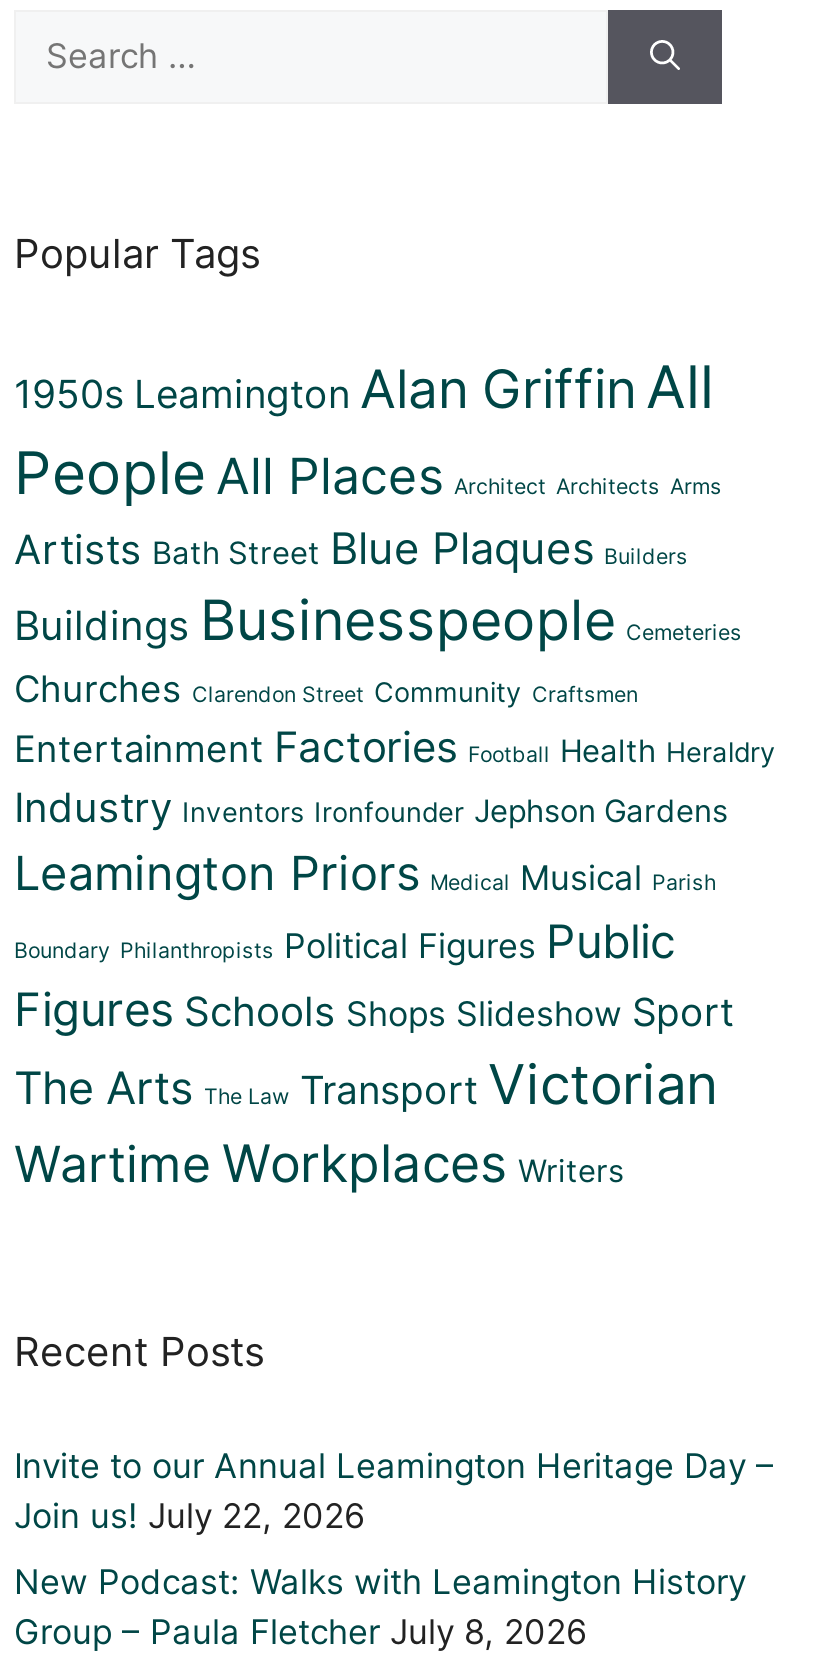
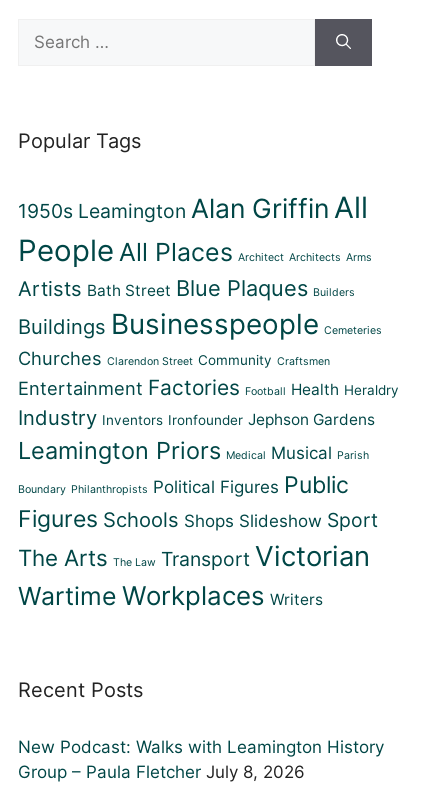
- Invite to our Annual Leamington Heritage Day –
- Join us! July 22, 2026
